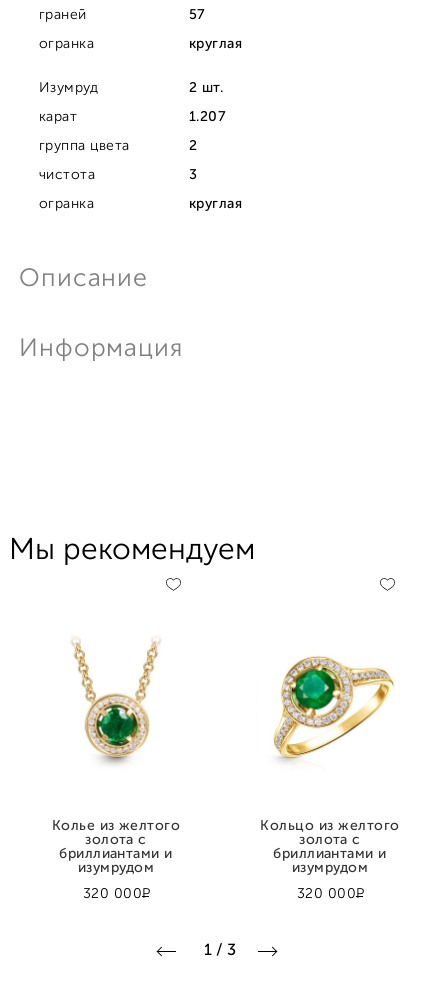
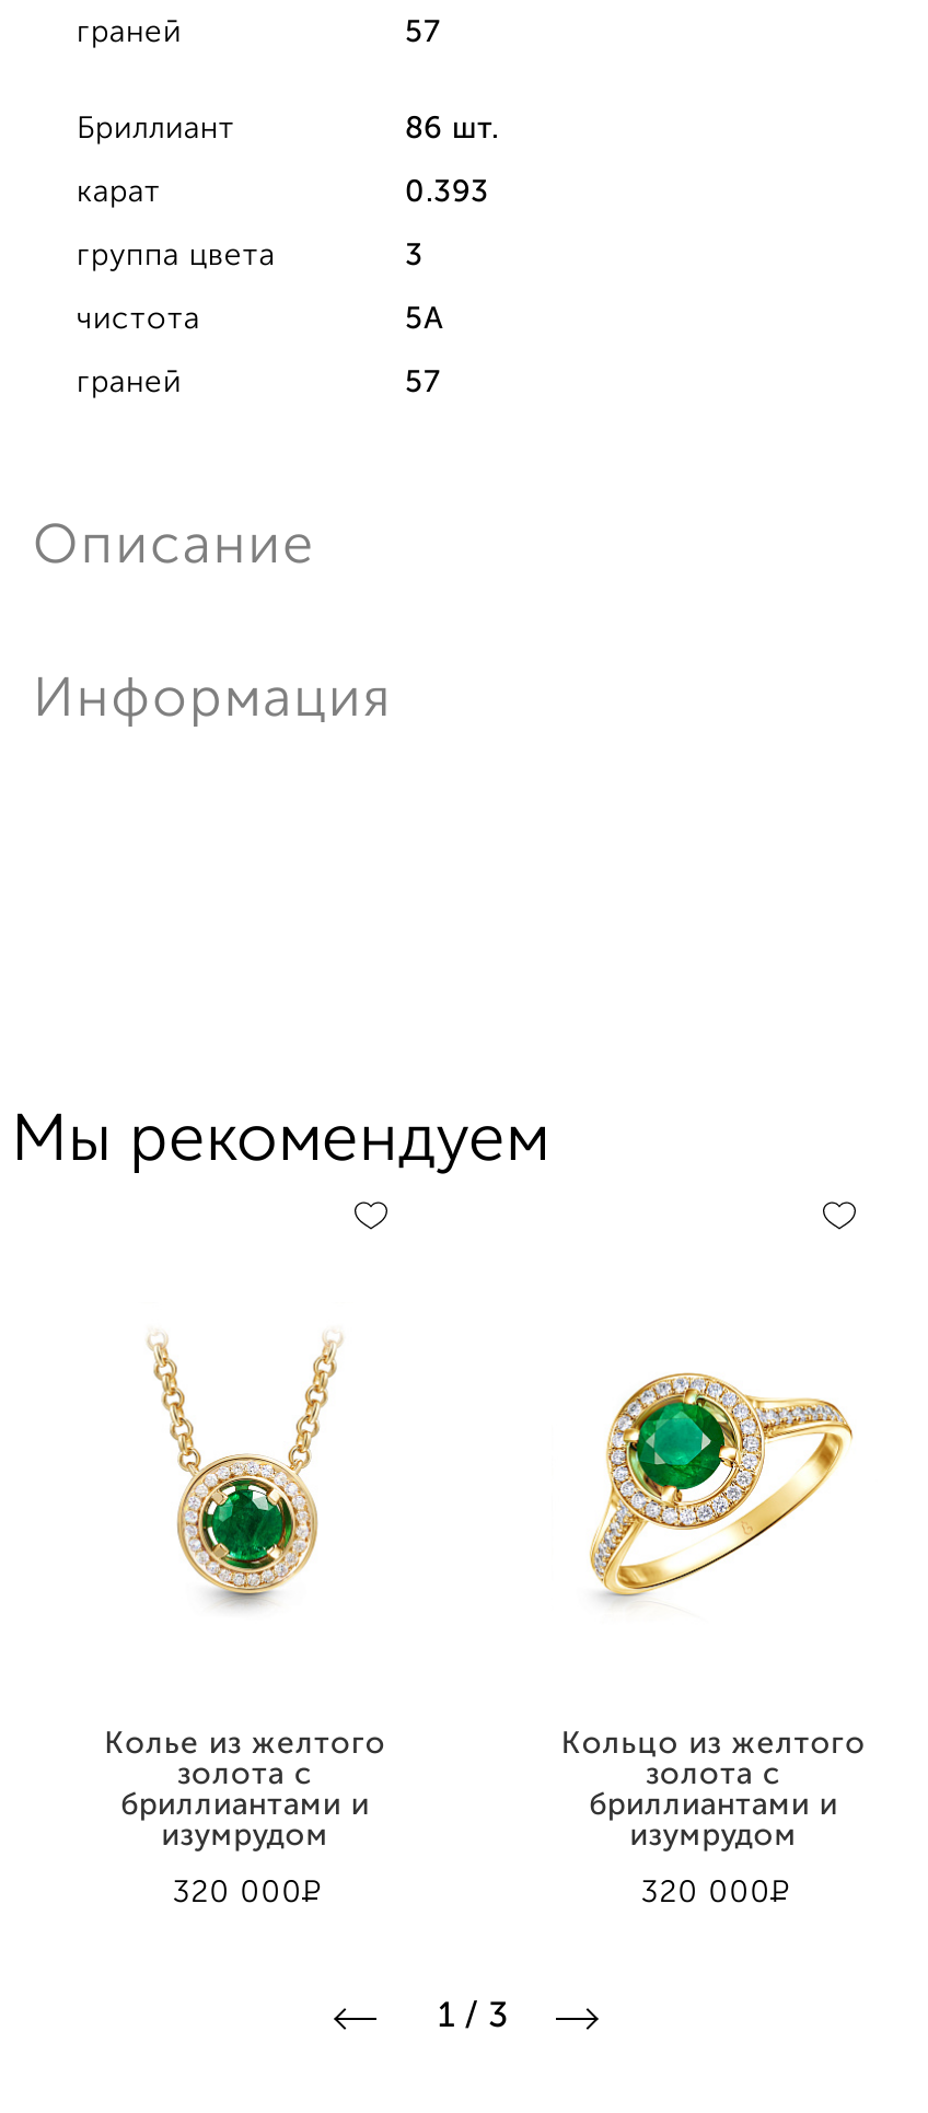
- огранка
- круглая
- Изумруд
- 2 шт.
+ Бриллиант
+ 86 шт.

- 1.207
+ 0.393

- 2
+ 3

- 3
+ 5А

- огранка
- круглая
+ граней
+ 57
